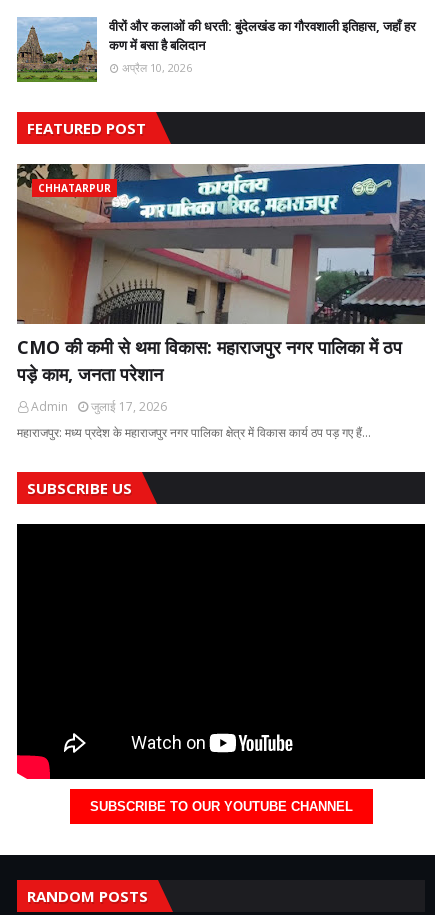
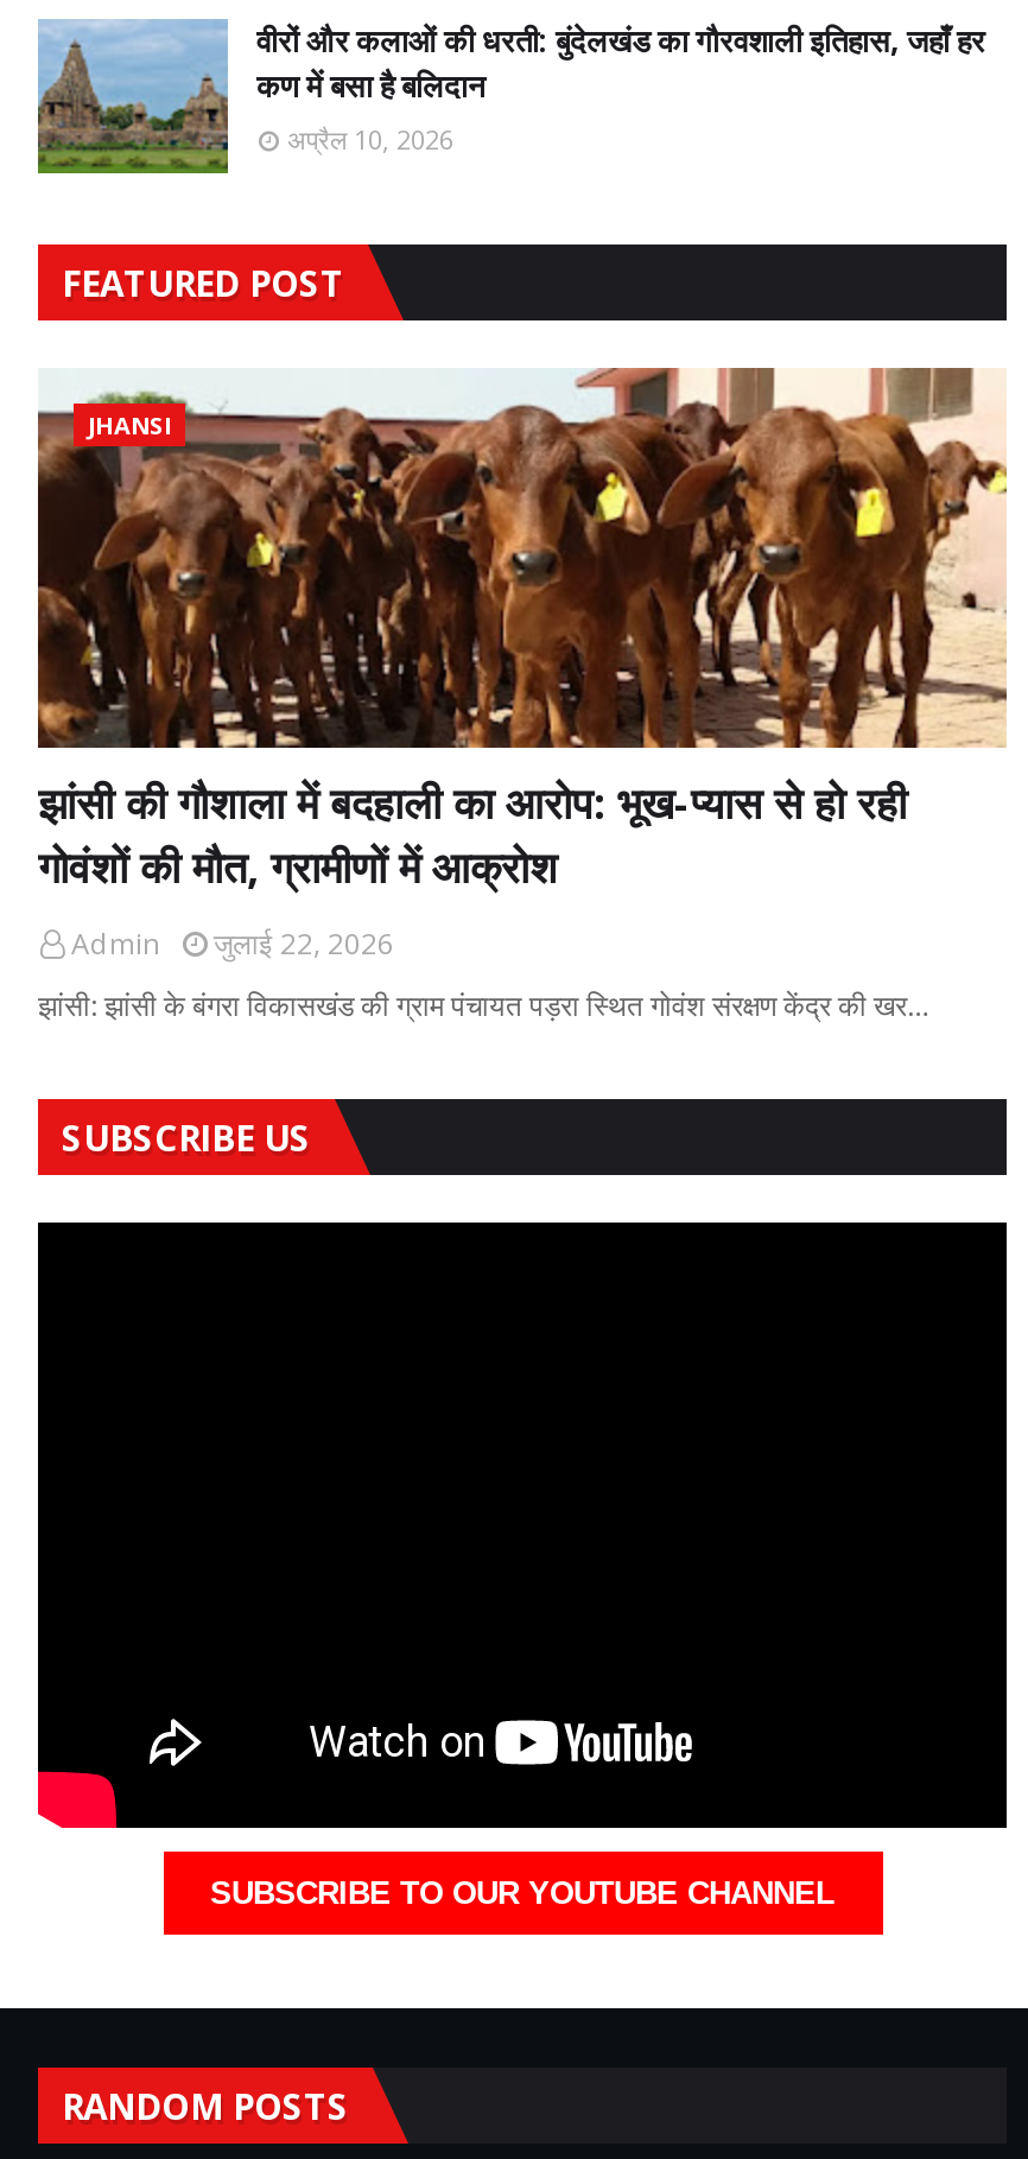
- [image]
- CHHATARPUR
+ [image]
+ JHANSI

- CMO की कमी से थमा विकास: महाराजपुर नगर पालिका में ठप
- पड़े काम, जनता परेशान
+ झांसी की गौशाला में बदहाली का आरोप: भूख-प्यास से हो रही
+ गोवंशों की मौत, ग्रामीणों में आक्रोश

- Admin जुलाई 17, 2026
+ Admin जुलाई 22, 2026

- महाराजपुर: मध्य प्रदेश के महाराजपुर नगर पालिका क्षेत्र में विकास कार्य ठप पड़ गए हैं…
+ झांसी: झांसी के बंगरा विकासखंड की ग्राम पंचायत पड़रा स्थित गोवंश संरक्षण केंद्र की खर…
